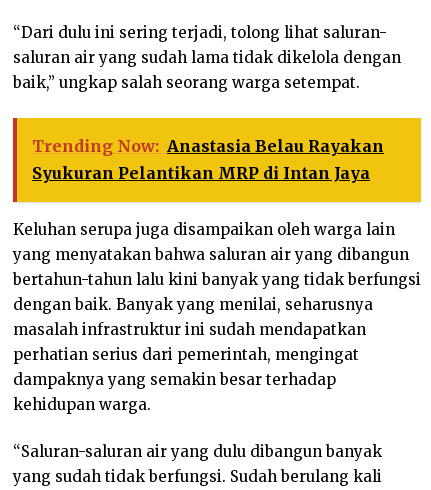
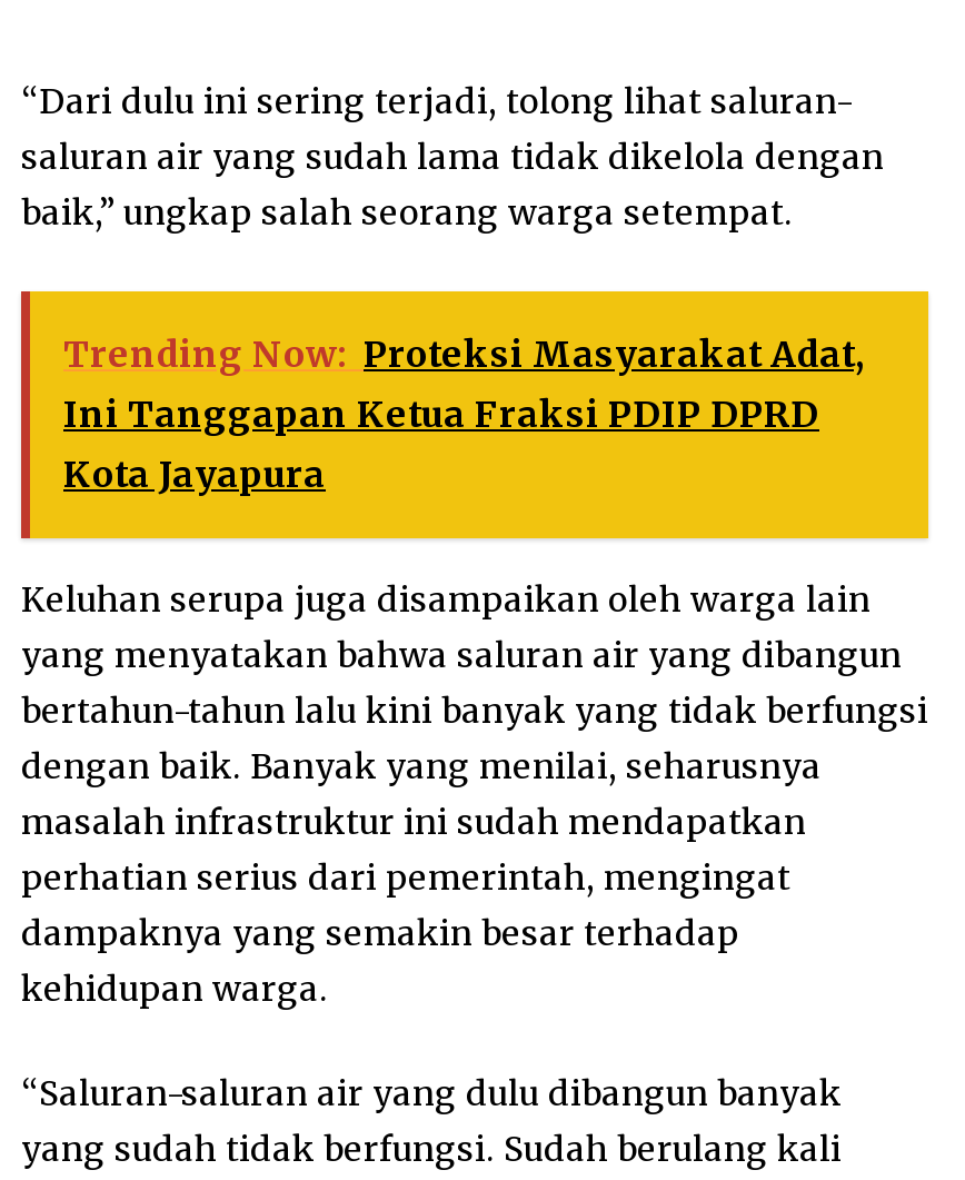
- Trending Now: Anastasia Belau Rayakan
- Syukuran Pelantikan MRP di Intan Jaya
+ Trending Now: Proteksi Masyarakat Adat,
+ Ini Tanggapan Ketua Fraksi PDIP DPRD
+ Kota Jayapura
